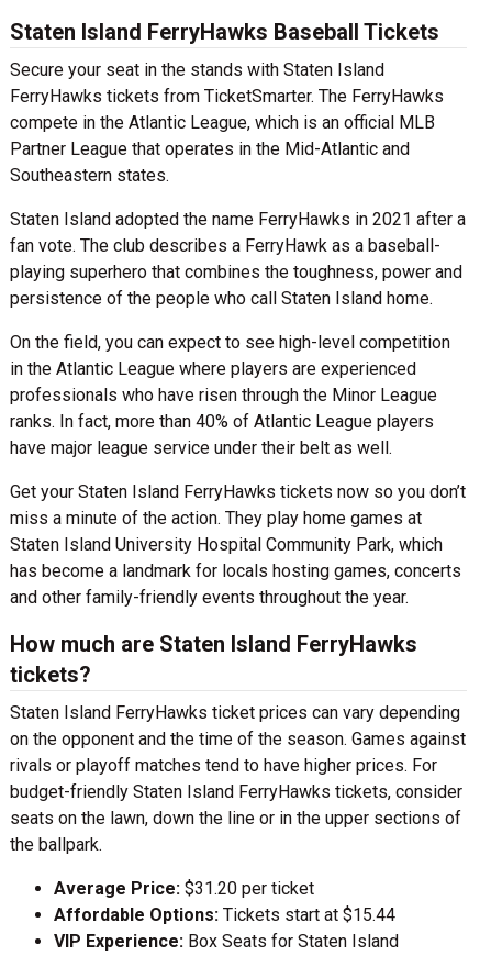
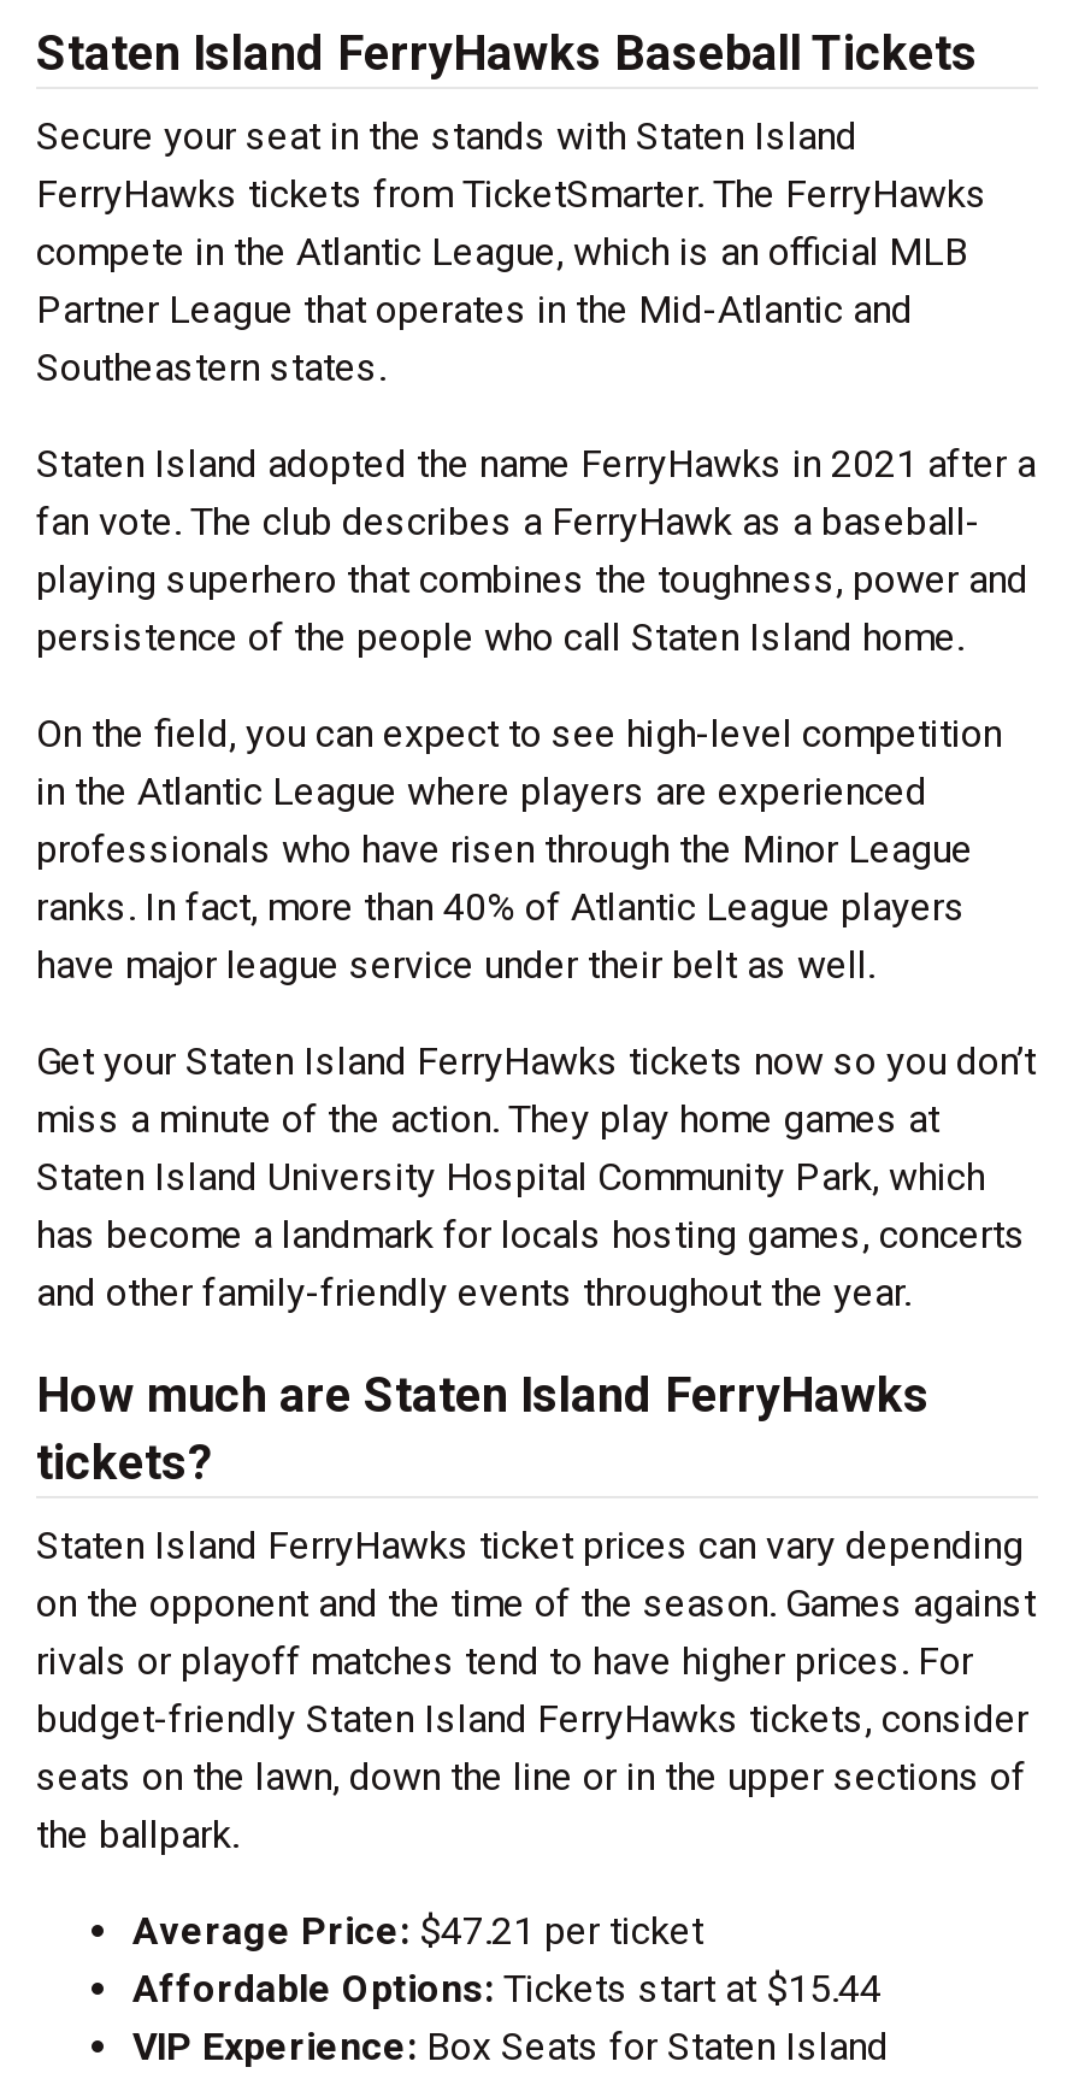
- Average Price: $31.20 per ticket
+ Average Price: $47.21 per ticket
